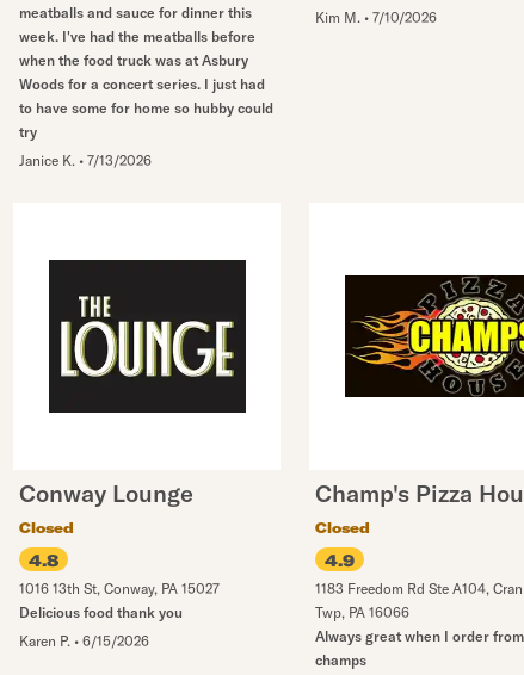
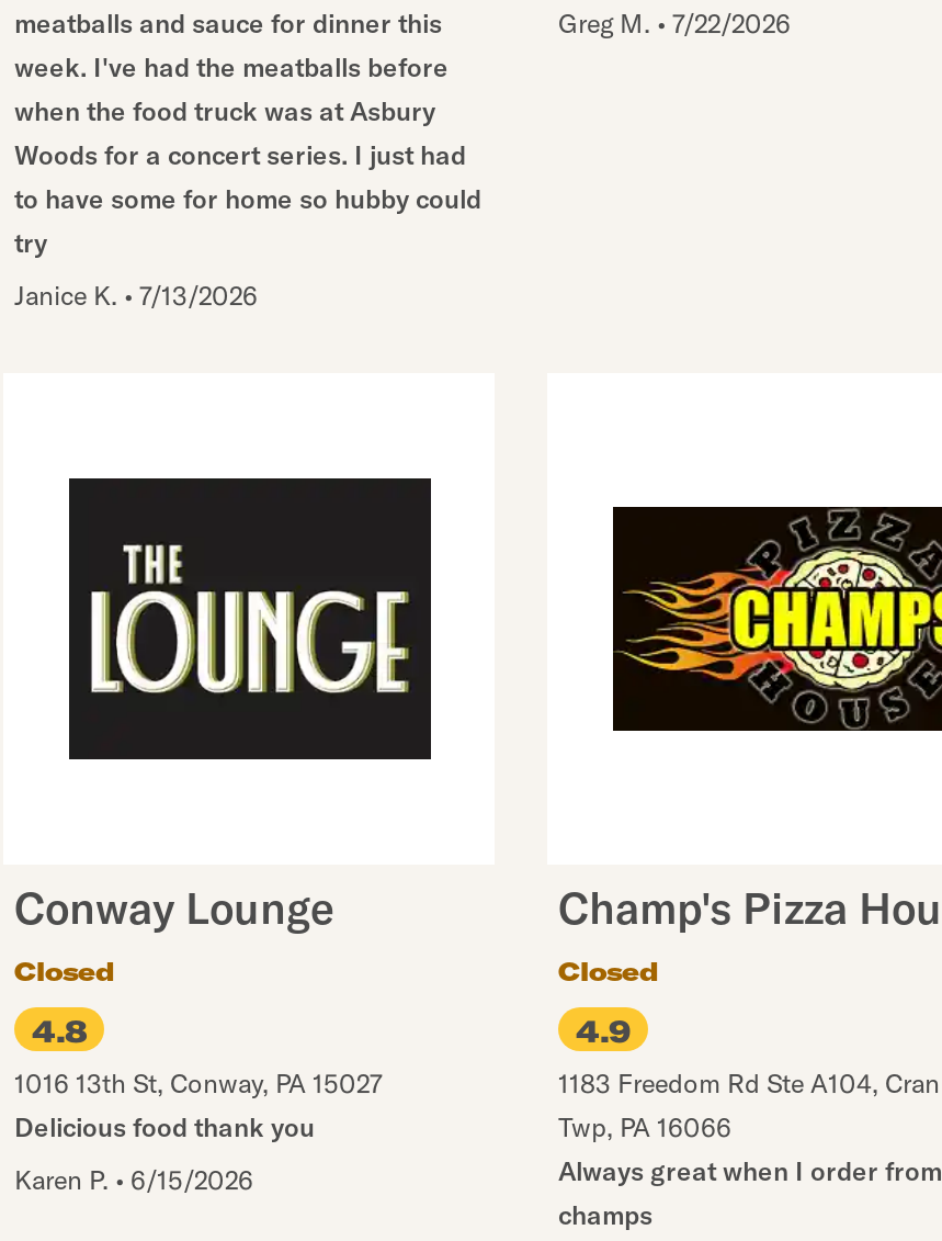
- Kim M. • 7/10/2026
+ Greg M. • 7/22/2026
